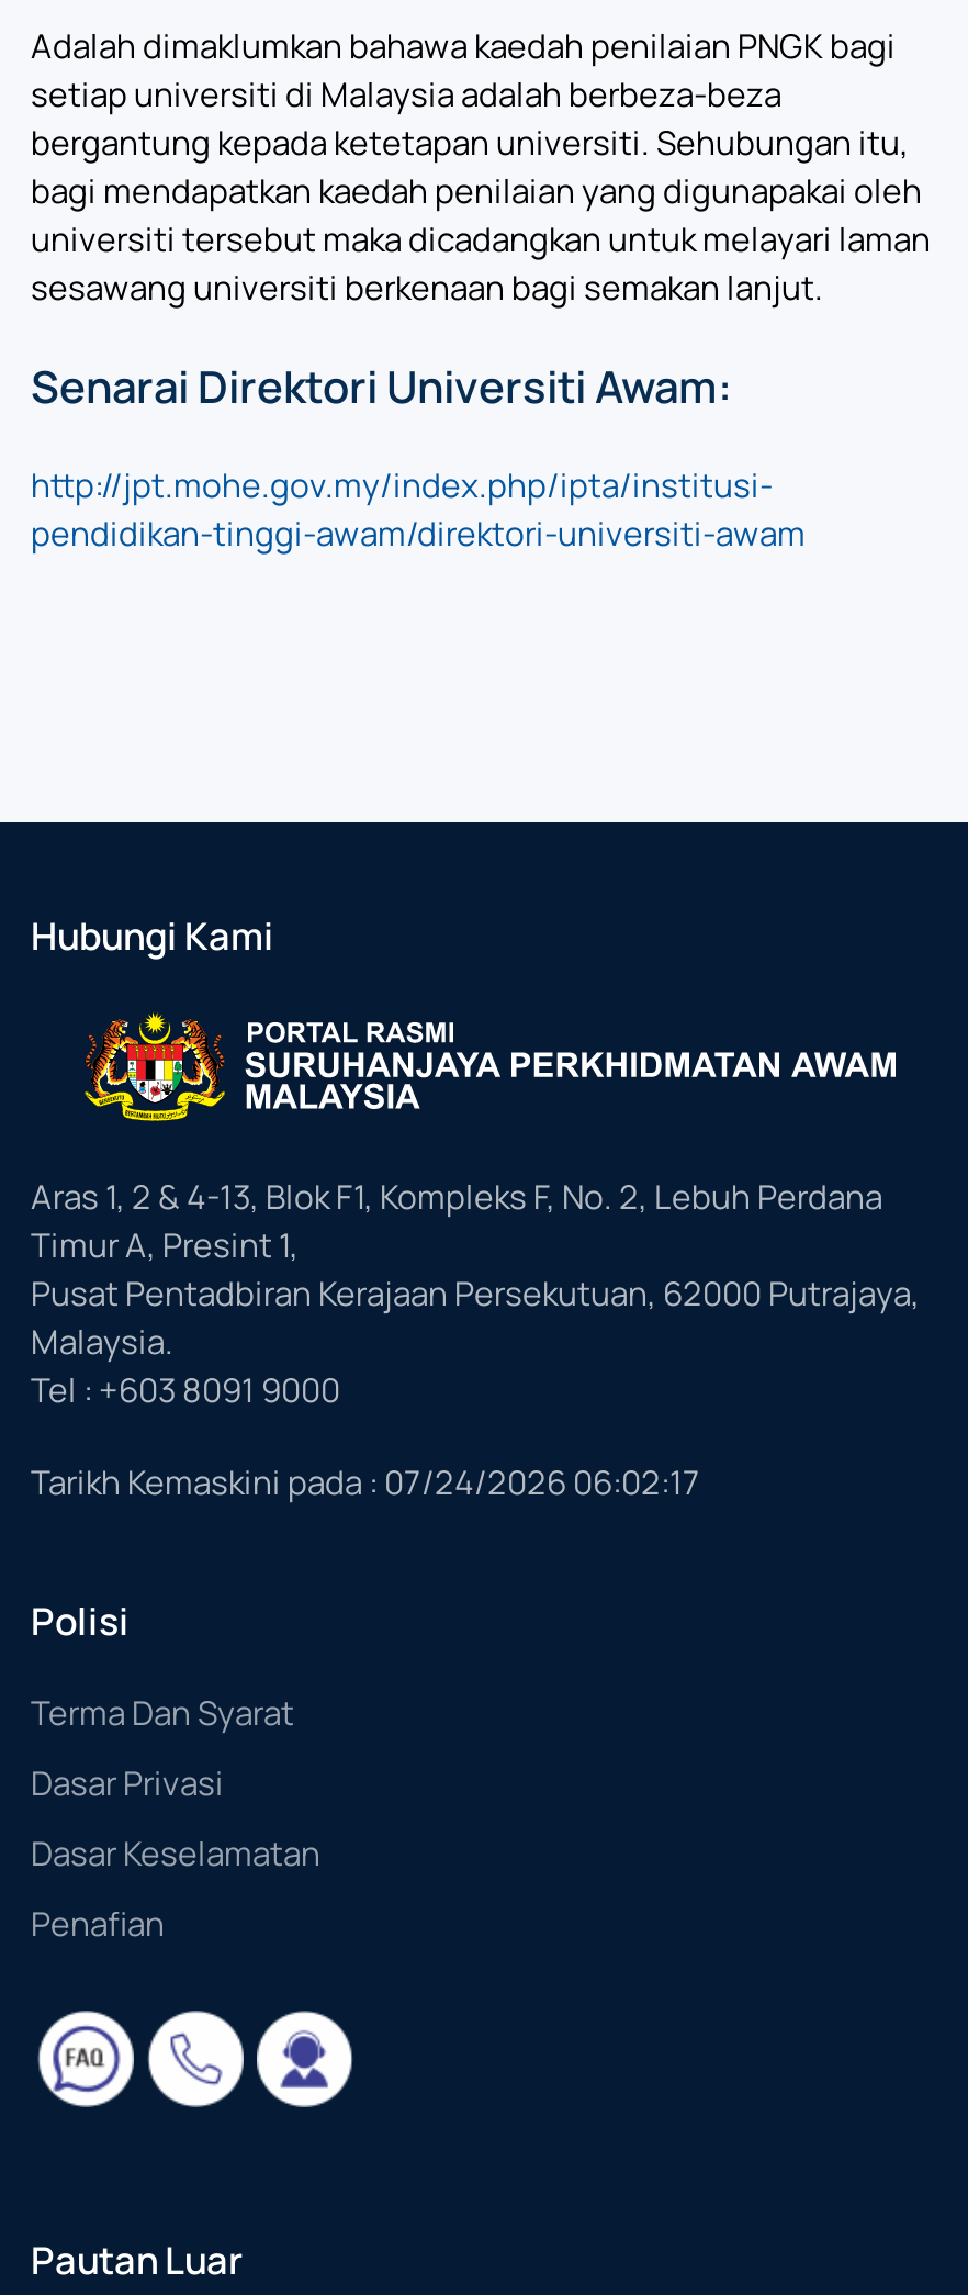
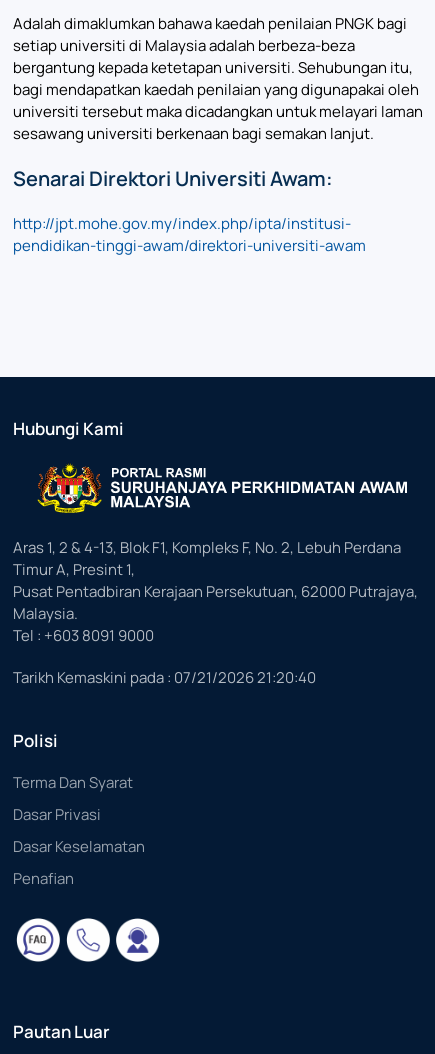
- Tarikh Kemaskini pada : 07/24/2026 06:02:17
+ Tarikh Kemaskini pada : 07/21/2026 21:20:40
